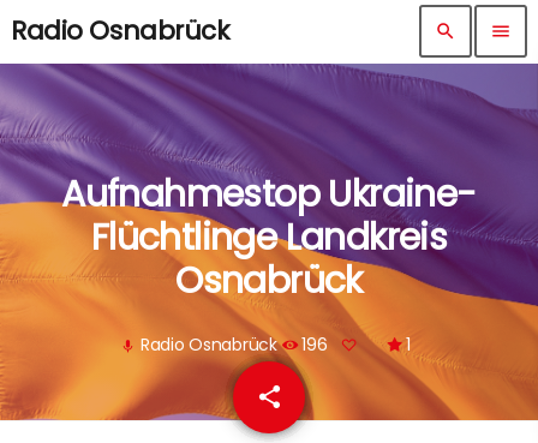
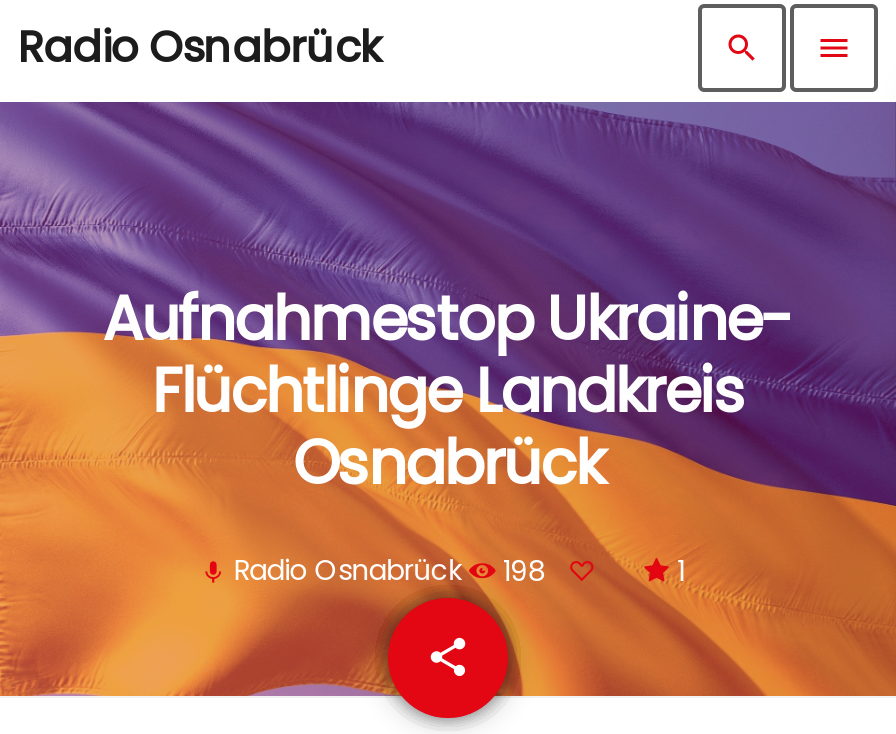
- 196
+ 198
